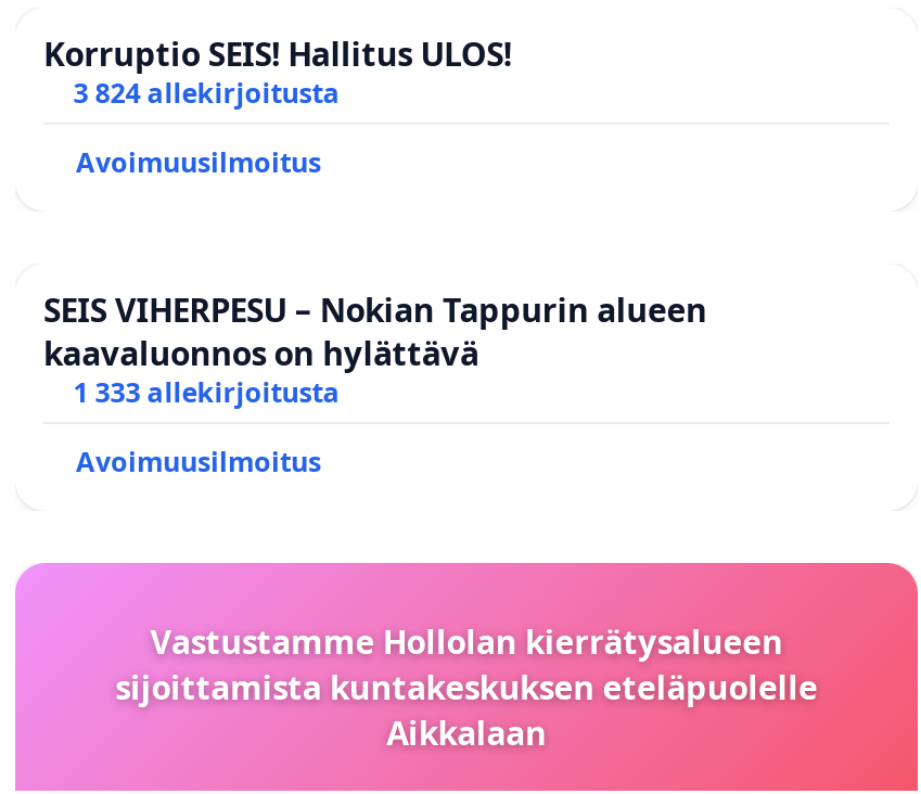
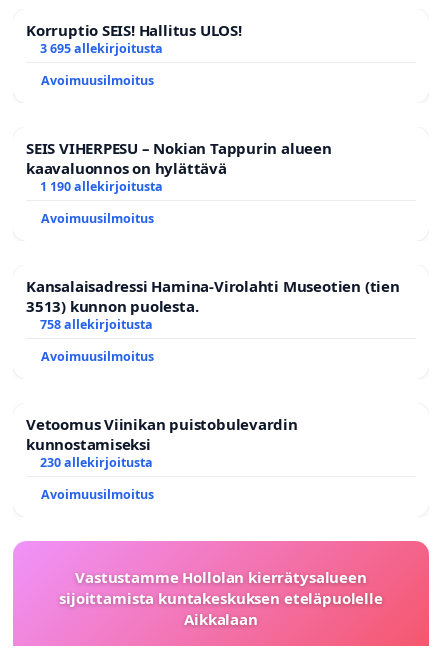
- 3 824 allekirjoitusta
+ 3 695 allekirjoitusta

- 1 333 allekirjoitusta
+ 1 190 allekirjoitusta
+ Avoimuusilmoitus
+ Kansalaisadressi Hamina-Virolahti Museotien (tien
+ 3513) kunnon puolesta.
+ 758 allekirjoitusta
+ Avoimuusilmoitus
+ Vetoomus Viinikan puistobulevardin
+ kunnostamiseksi
+ 230 allekirjoitusta
